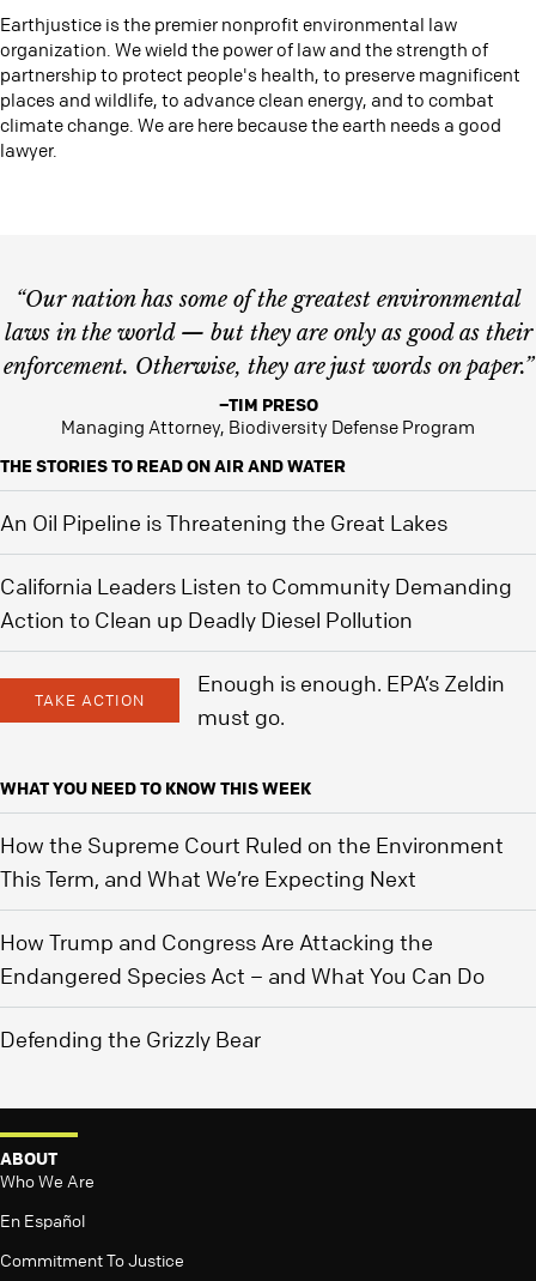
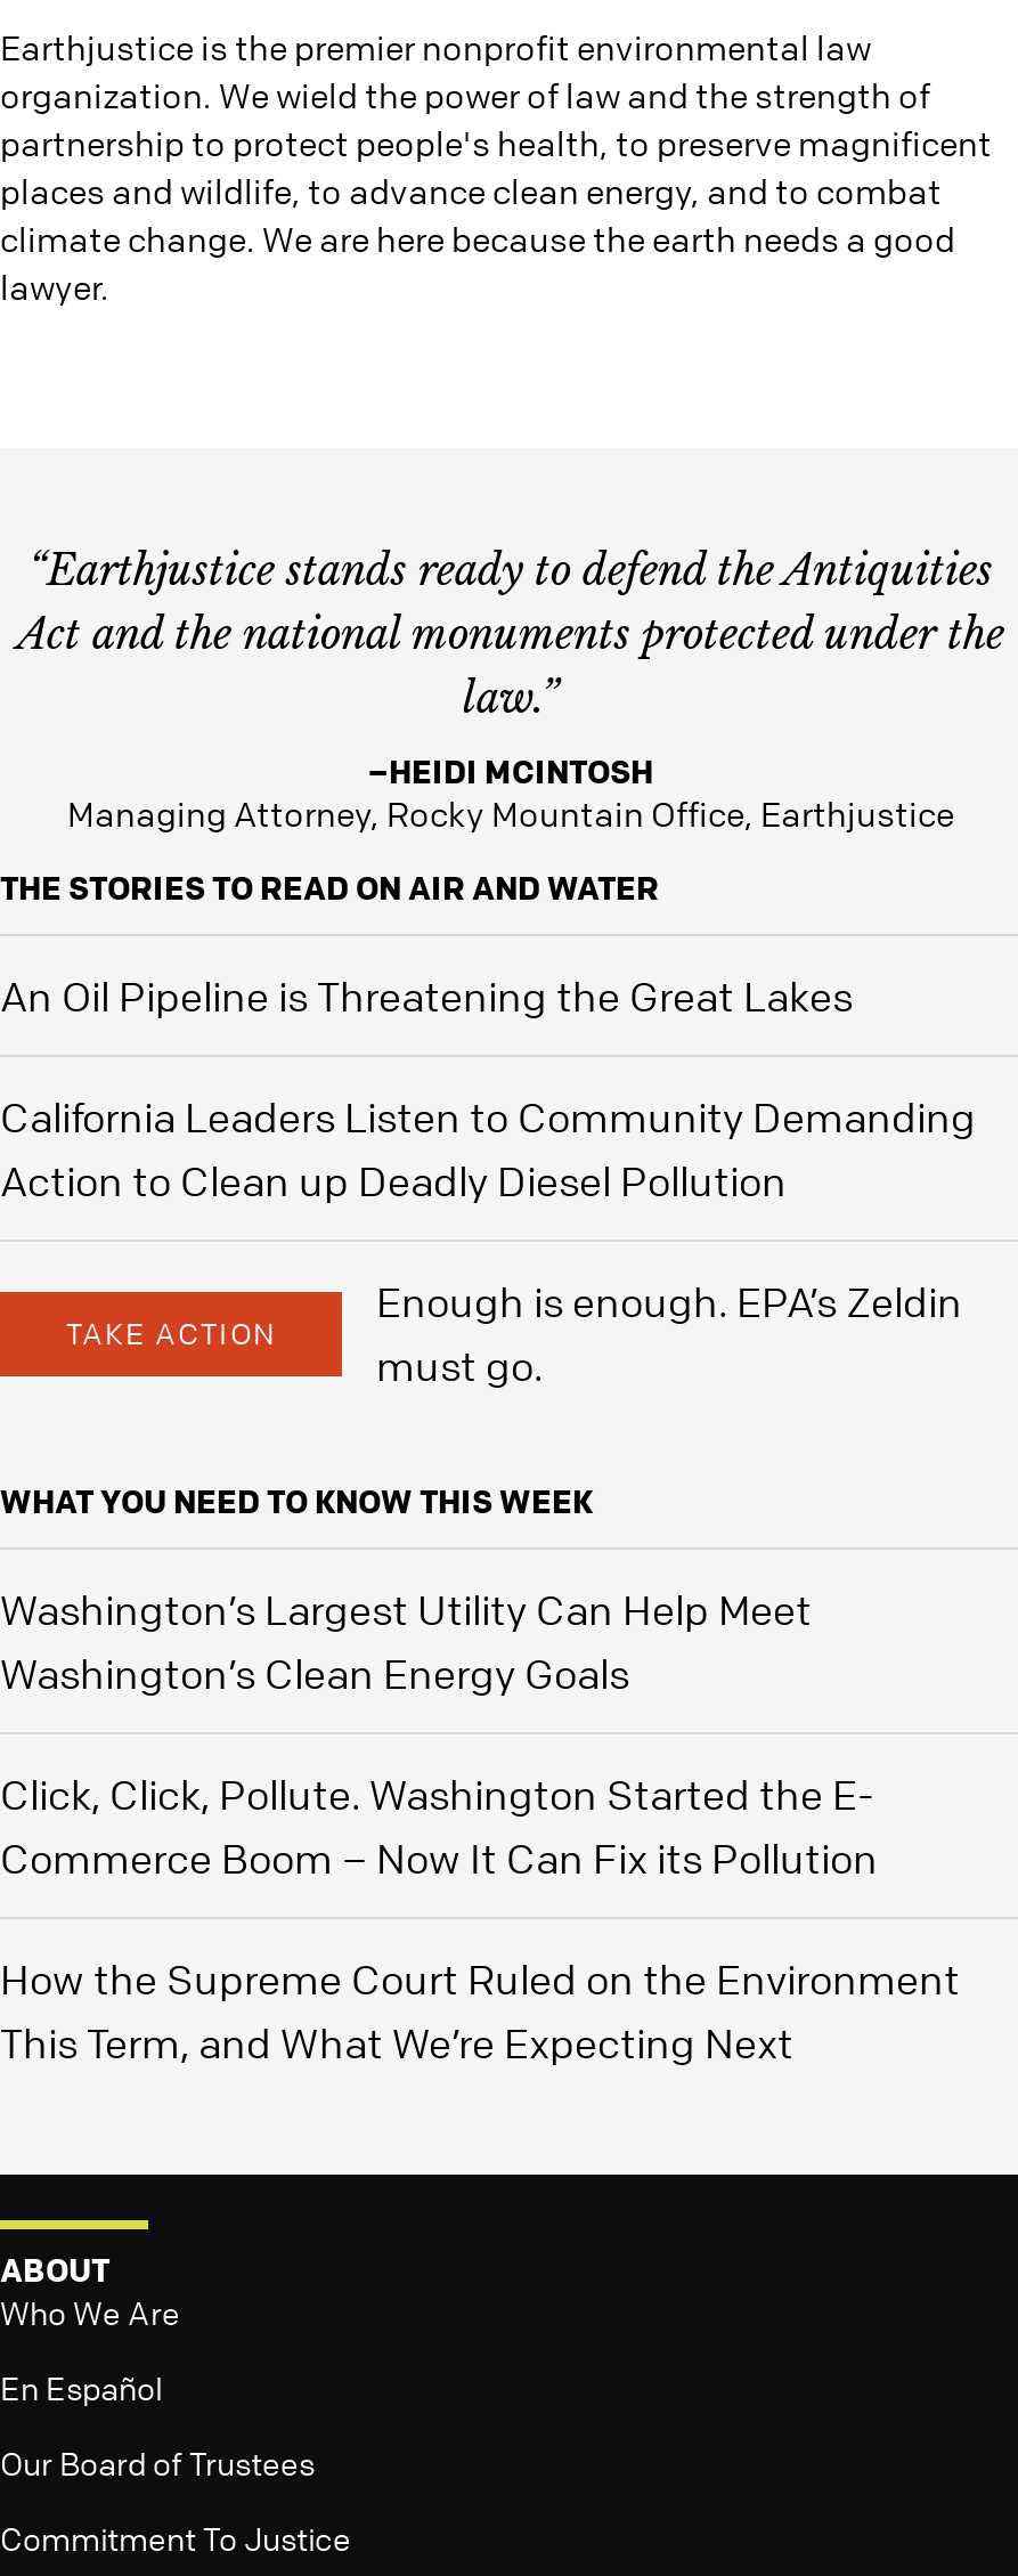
- “Our nation has some of the greatest environmental
- laws in the world — but they are only as good as their
- enforcement. Otherwise, they are just words on paper.”
+ “Earthjustice stands ready to defend the Antiquities
+ Act and the national monuments protected under the
+ law.”

- –TIM PRESO
- Managing Attorney, Biodiversity Defense Program
+ –HEIDI MCINTOSH
+ Managing Attorney, Rocky Mountain Office, Earthjustice

+ Washington’s Largest Utility Can Help Meet
+ Washington’s Clean Energy Goals
+ Click, Click, Pollute. Washington Started the E-
+ Commerce Boom – Now It Can Fix its Pollution

moved down: How the Supreme Court Ruled on the Environment | This Term, and What We’re Expecting Next

- How Trump and Congress Are Attacking the
- Endangered Species Act – and What You Can Do
- Defending the Grizzly Bear

+ Our Board of Trustees
